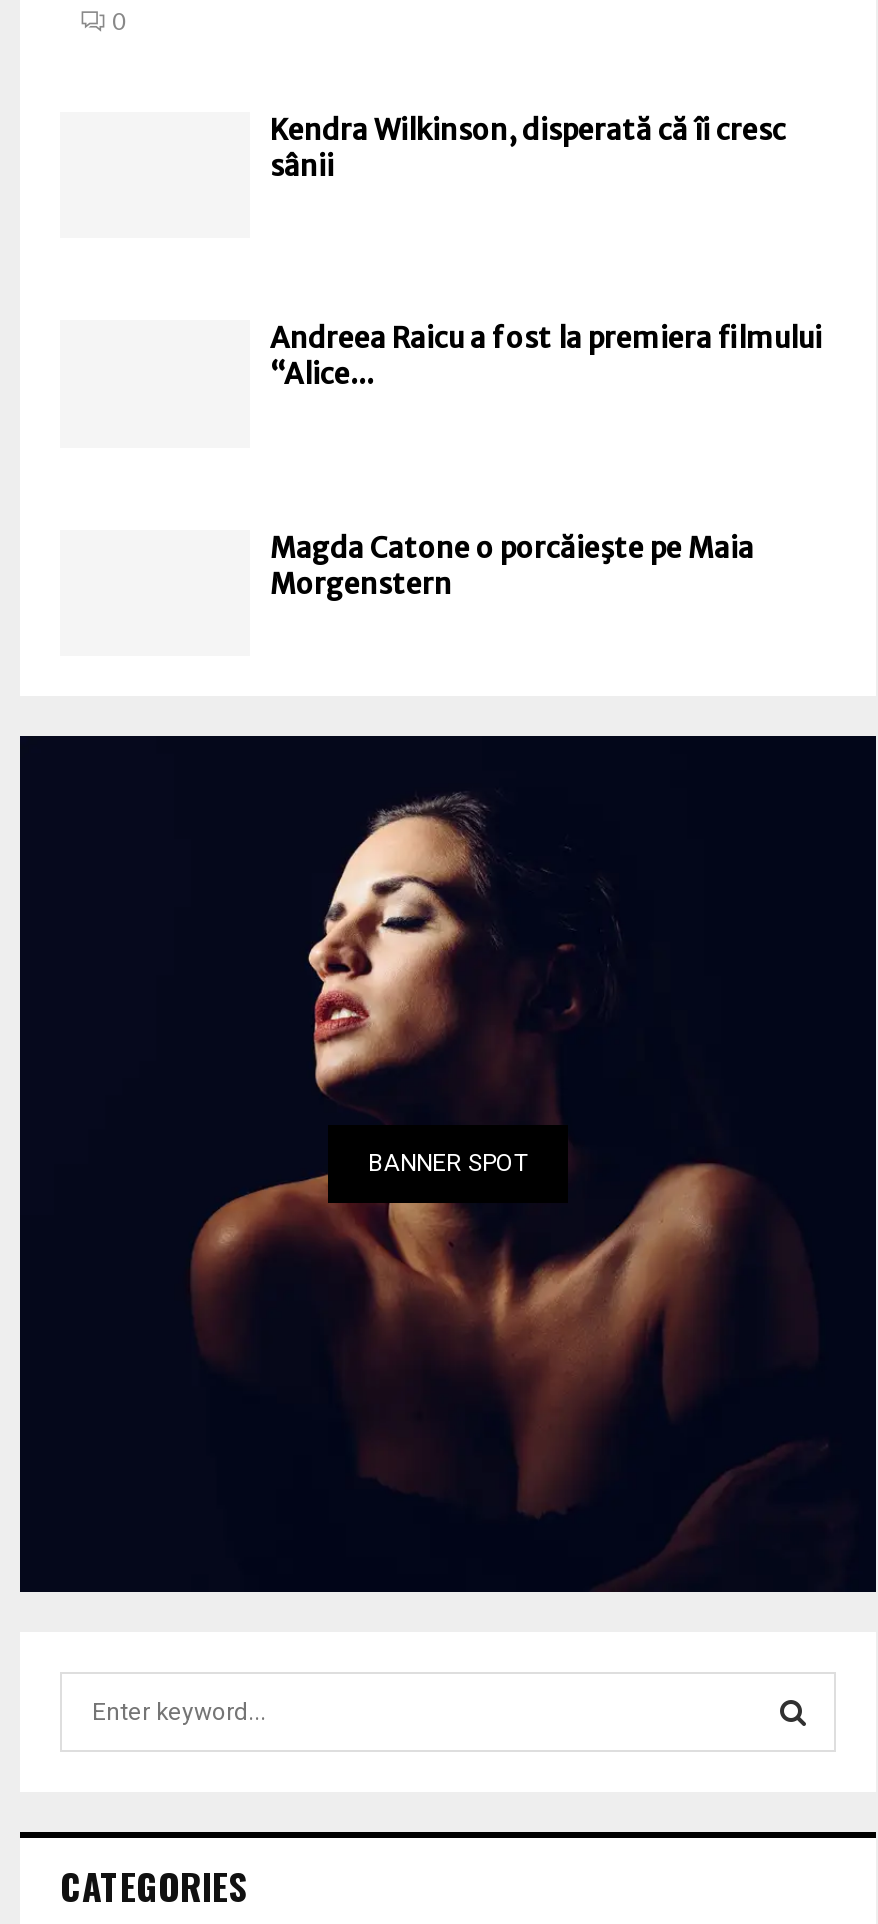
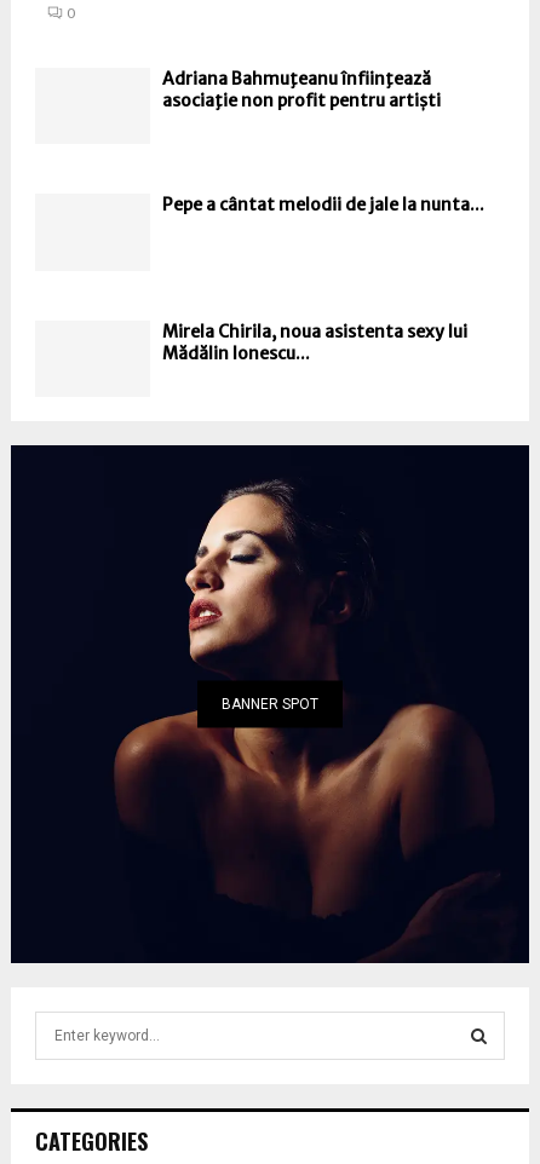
- Kendra Wilkinson, disperată că îi cresc
- sânii
+ Adriana Bahmuţeanu înfiinţează
+ asociaţie non profit pentru artiști

- Andreea Raicu a fost la premiera filmului
- “Alice...
+ Pepe a cântat melodii de jale la nunta...

- Magda Catone o porcăieşte pe Maia
- Morgenstern
+ Mirela Chirila, noua asistenta sexy lui
+ Mădălin Ionescu...
